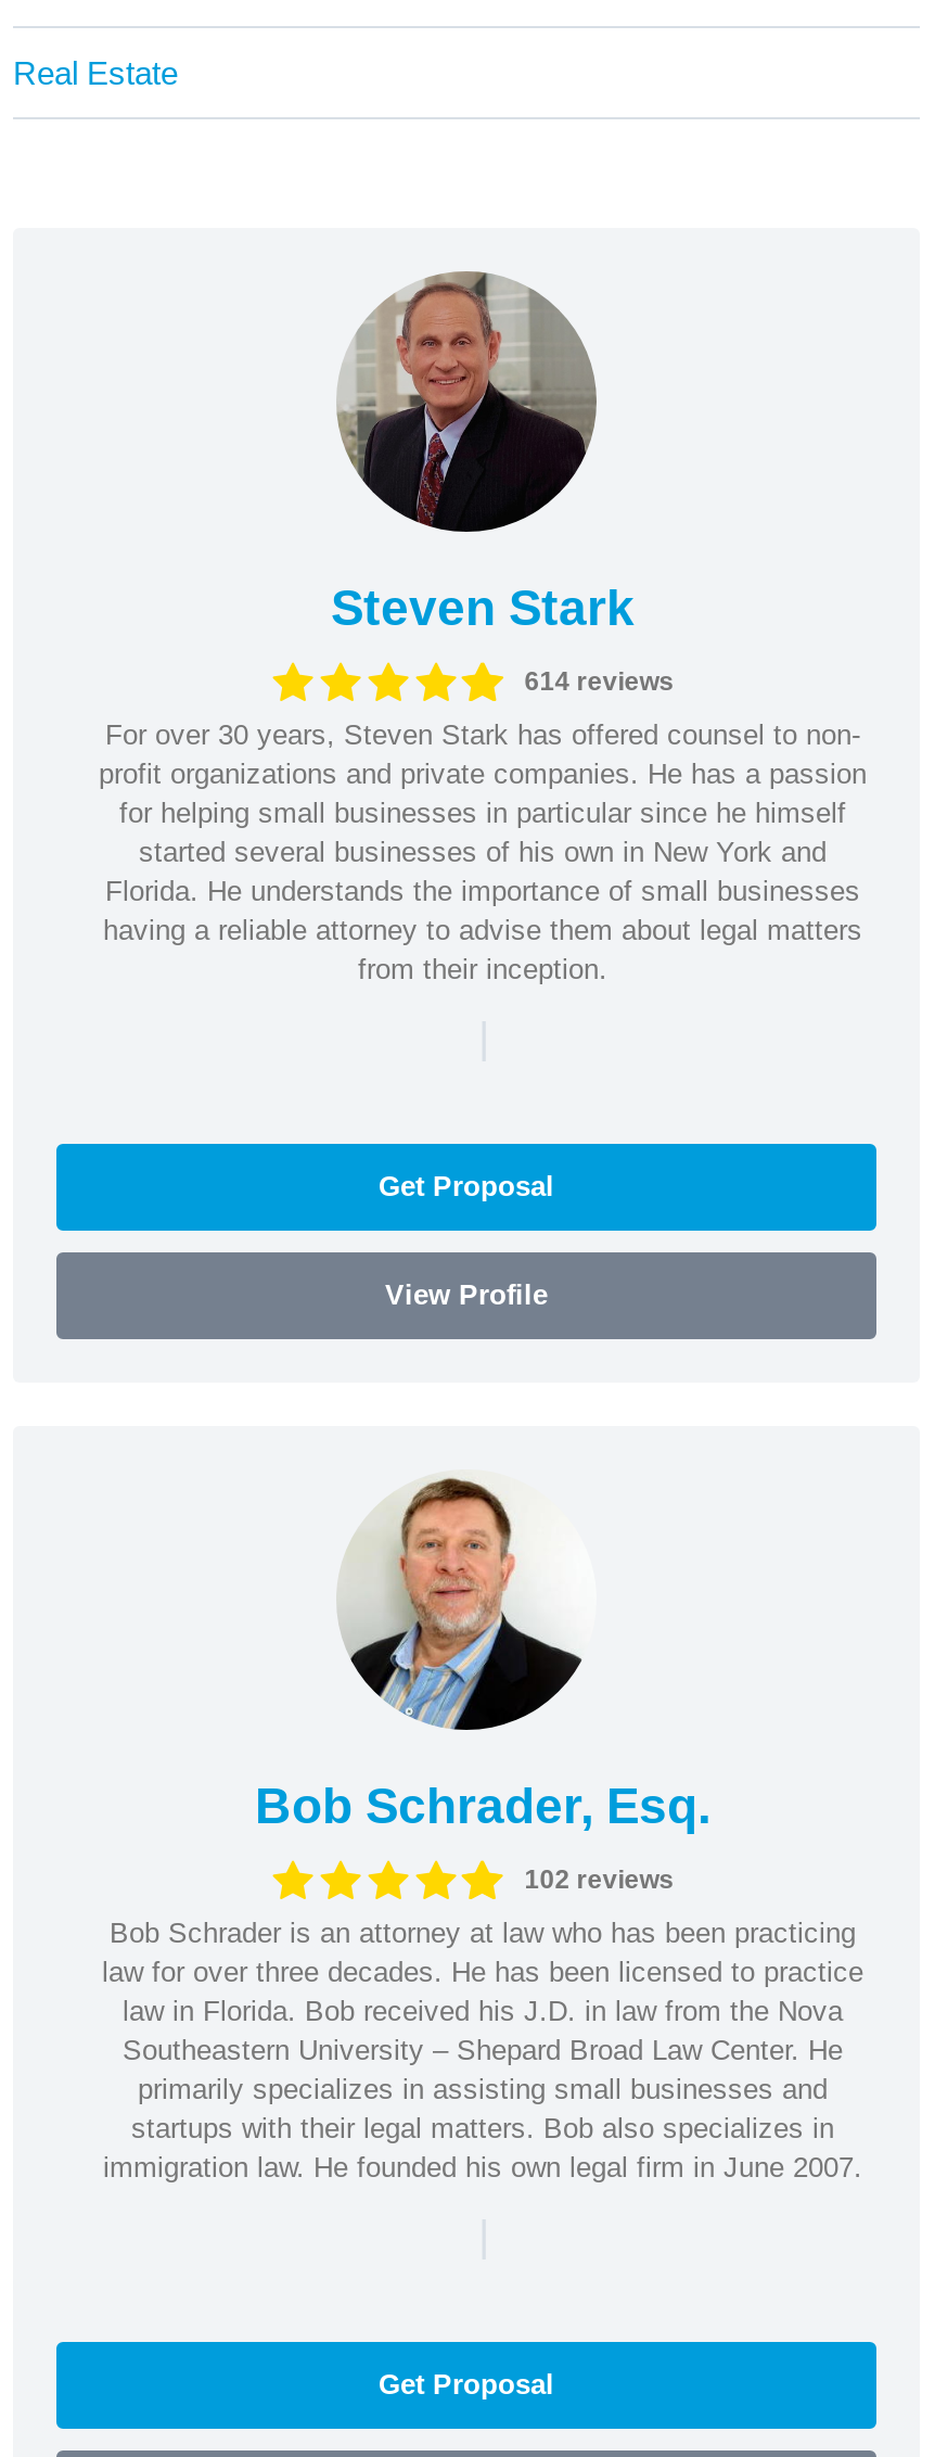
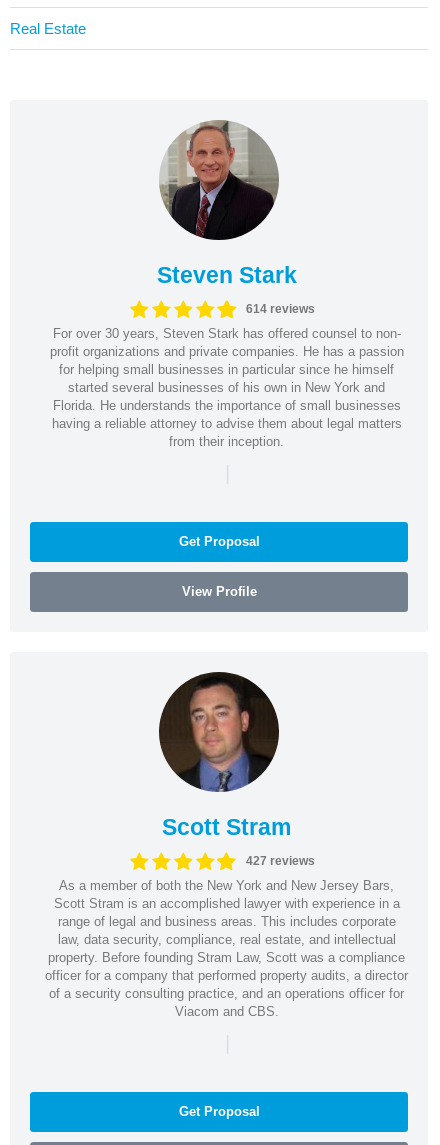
- [image]
- Bob Schrader, Esq.
+ [image]
+ Scott Stram

- 102 reviews
+ 427 reviews

- Bob Schrader is an attorney at law who has been practicing
- law for over three decades. He has been licensed to practice
- law in Florida. Bob received his J.D. in law from the Nova
- Southeastern University – Shepard Broad Law Center. He
- primarily specializes in assisting small businesses and
- startups with their legal matters. Bob also specializes in
- immigration law. He founded his own legal firm in June 2007.
+ As a member of both the New York and New Jersey Bars,
+ Scott Stram is an accomplished lawyer with experience in a
+ range of legal and business areas. This includes corporate
+ law, data security, compliance, real estate, and intellectual
+ property. Before founding Stram Law, Scott was a compliance
+ officer for a company that performed property audits, a director
+ of a security consulting practice, and an operations officer for
+ Viacom and CBS.
